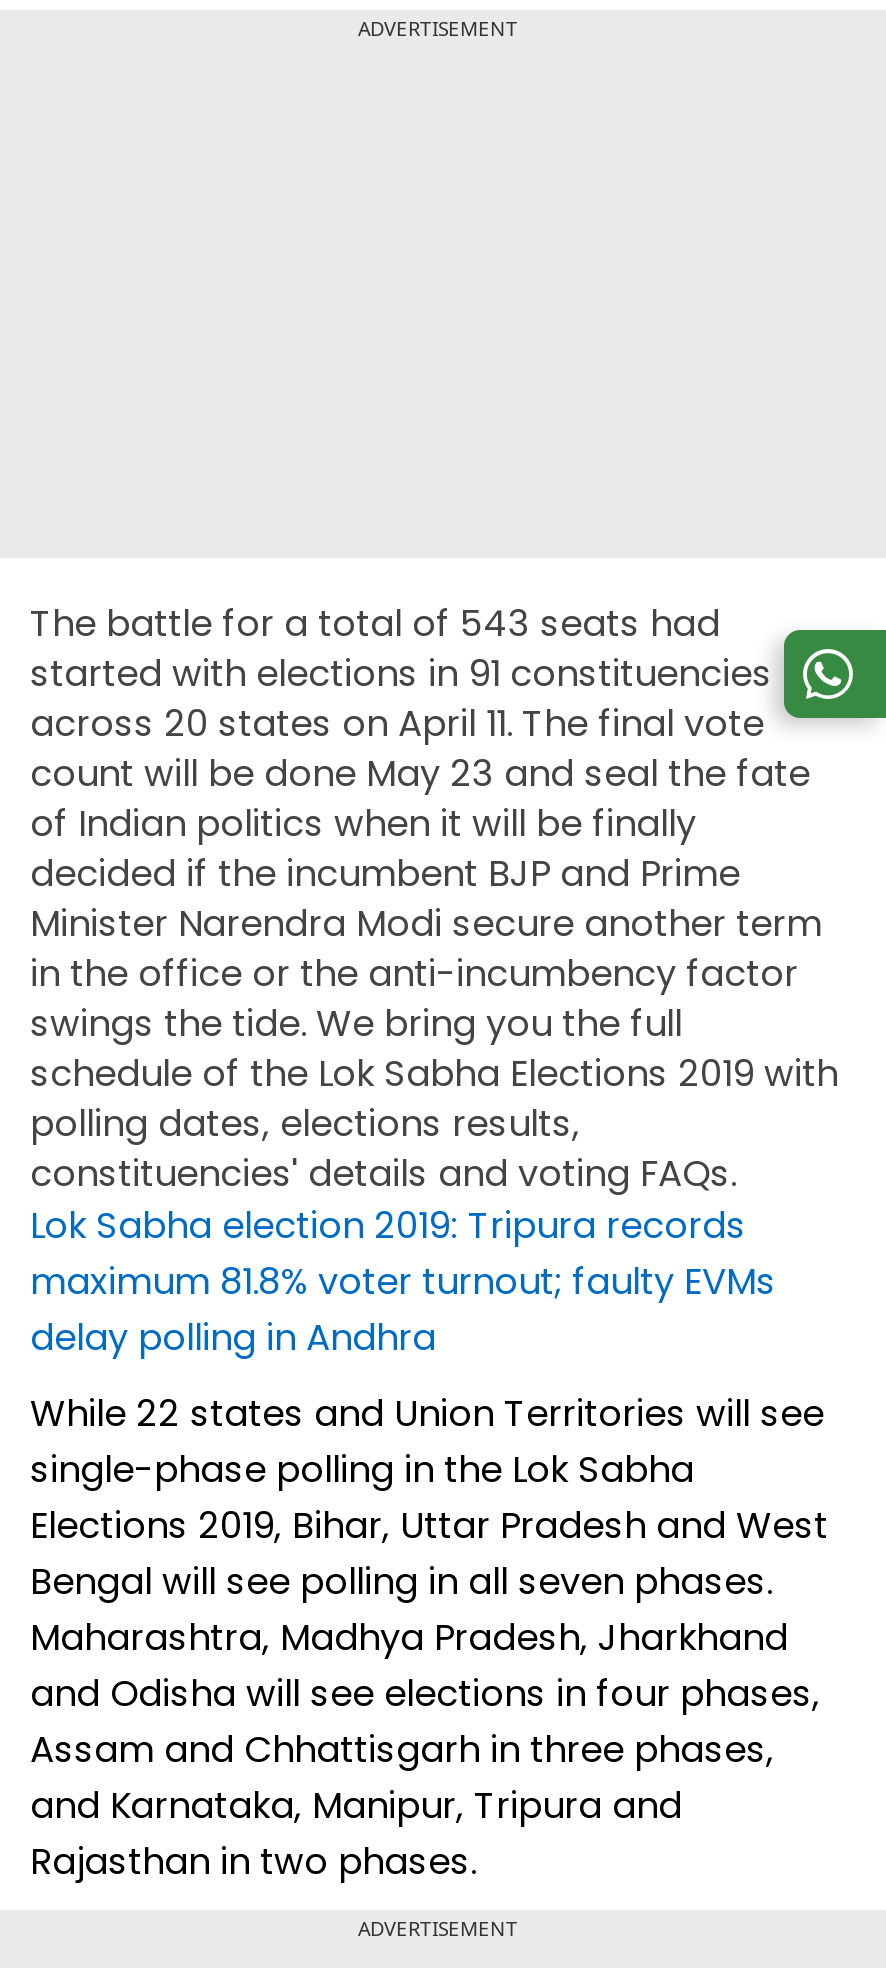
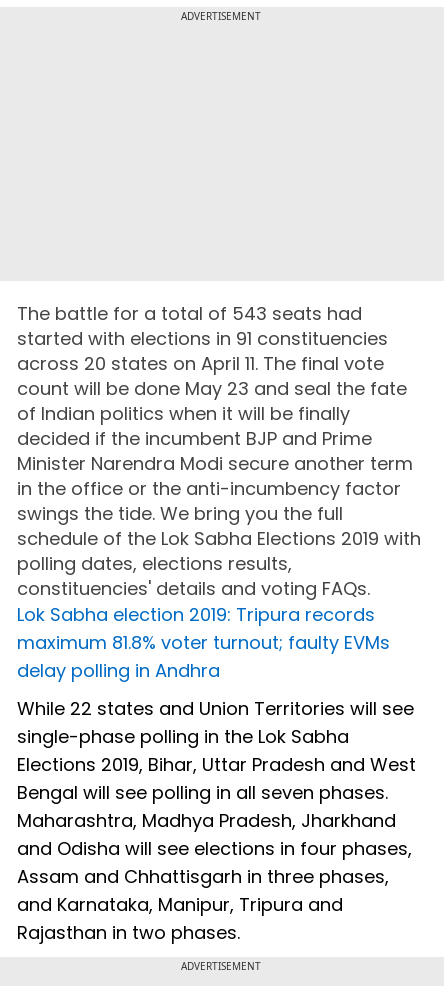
- [image]
